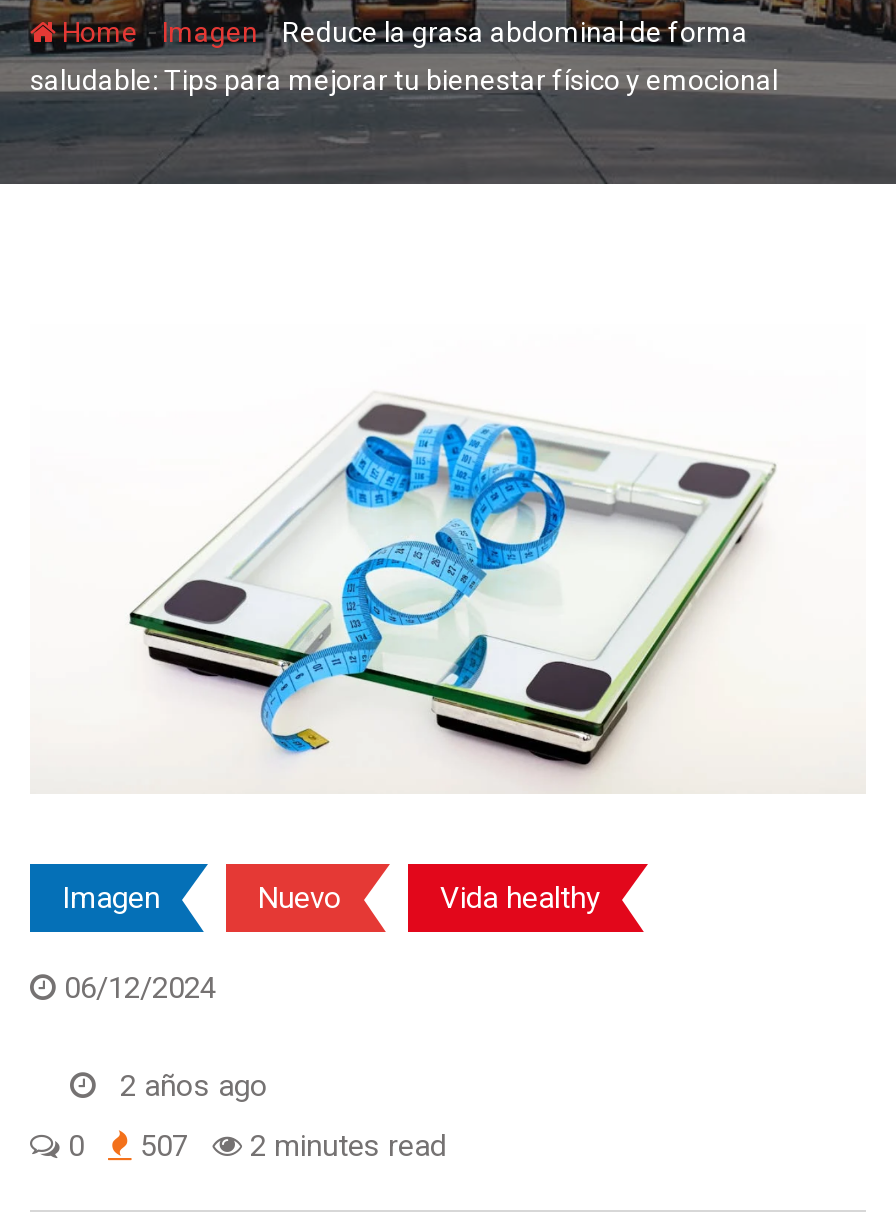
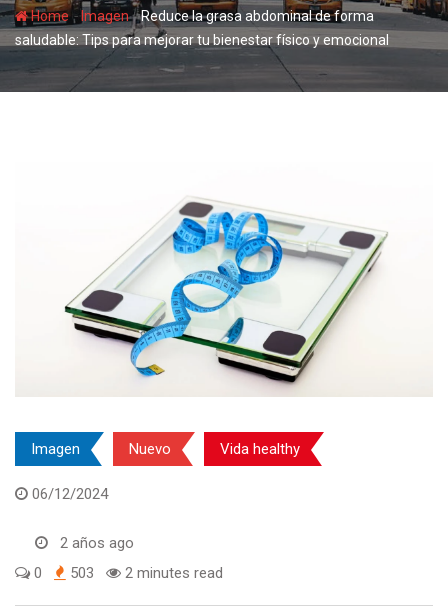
- 0 507 2 minutes read
+ 0 503 2 minutes read
